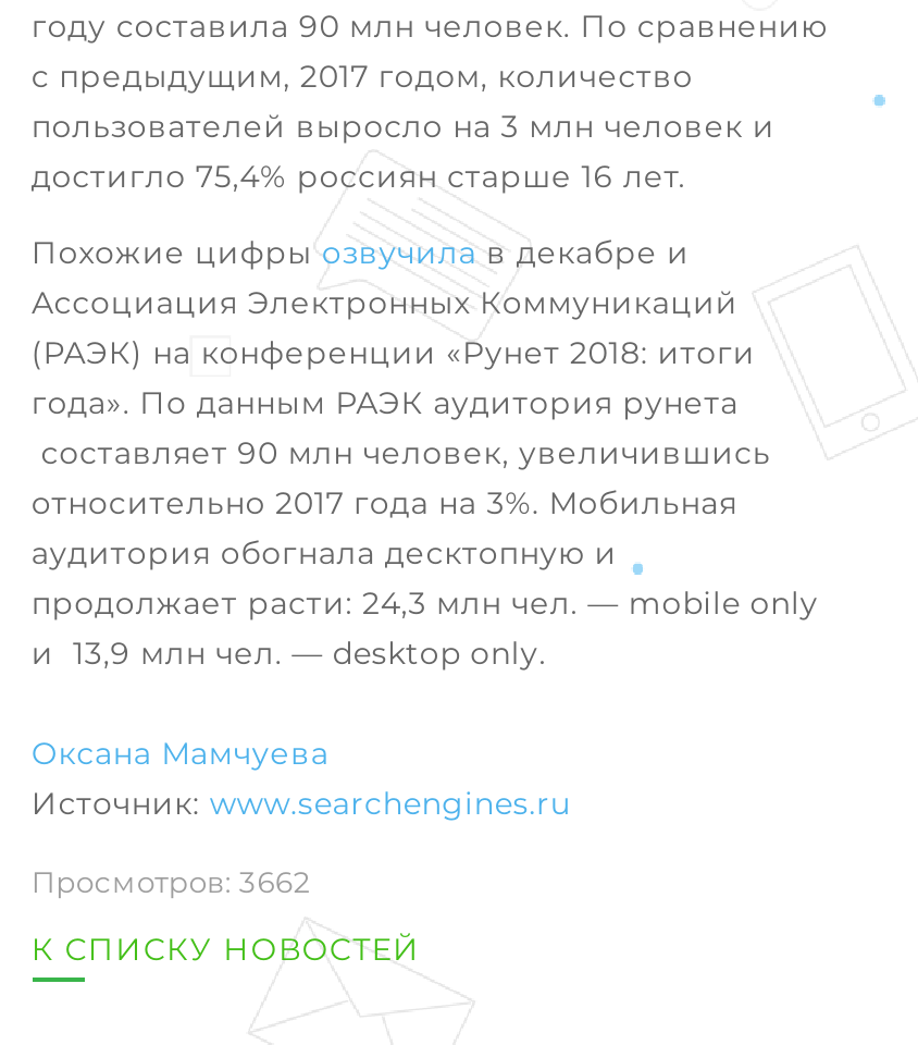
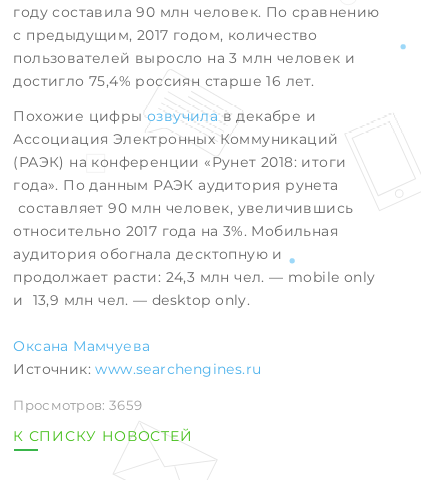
- Просмотров: 3662
+ Просмотров: 3659
